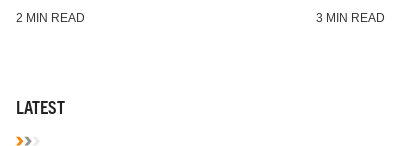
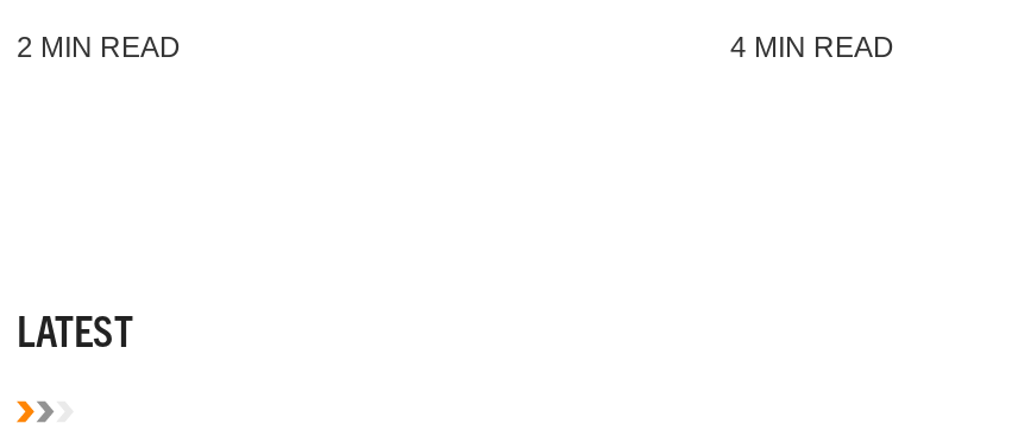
- 3 MIN READ
+ 4 MIN READ
